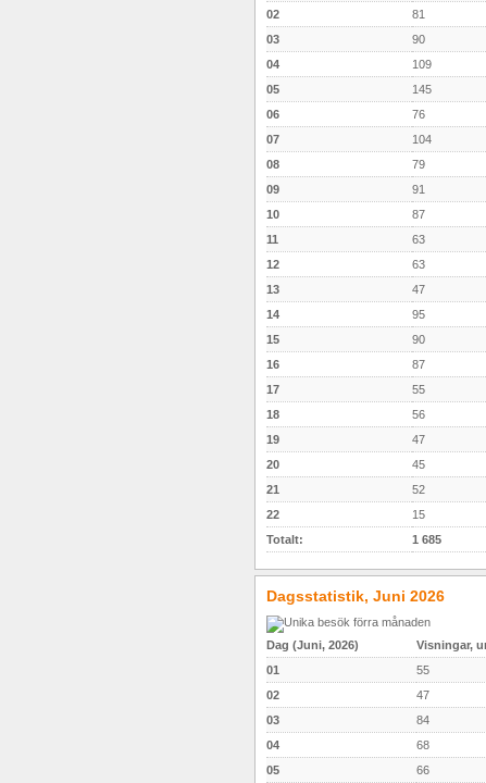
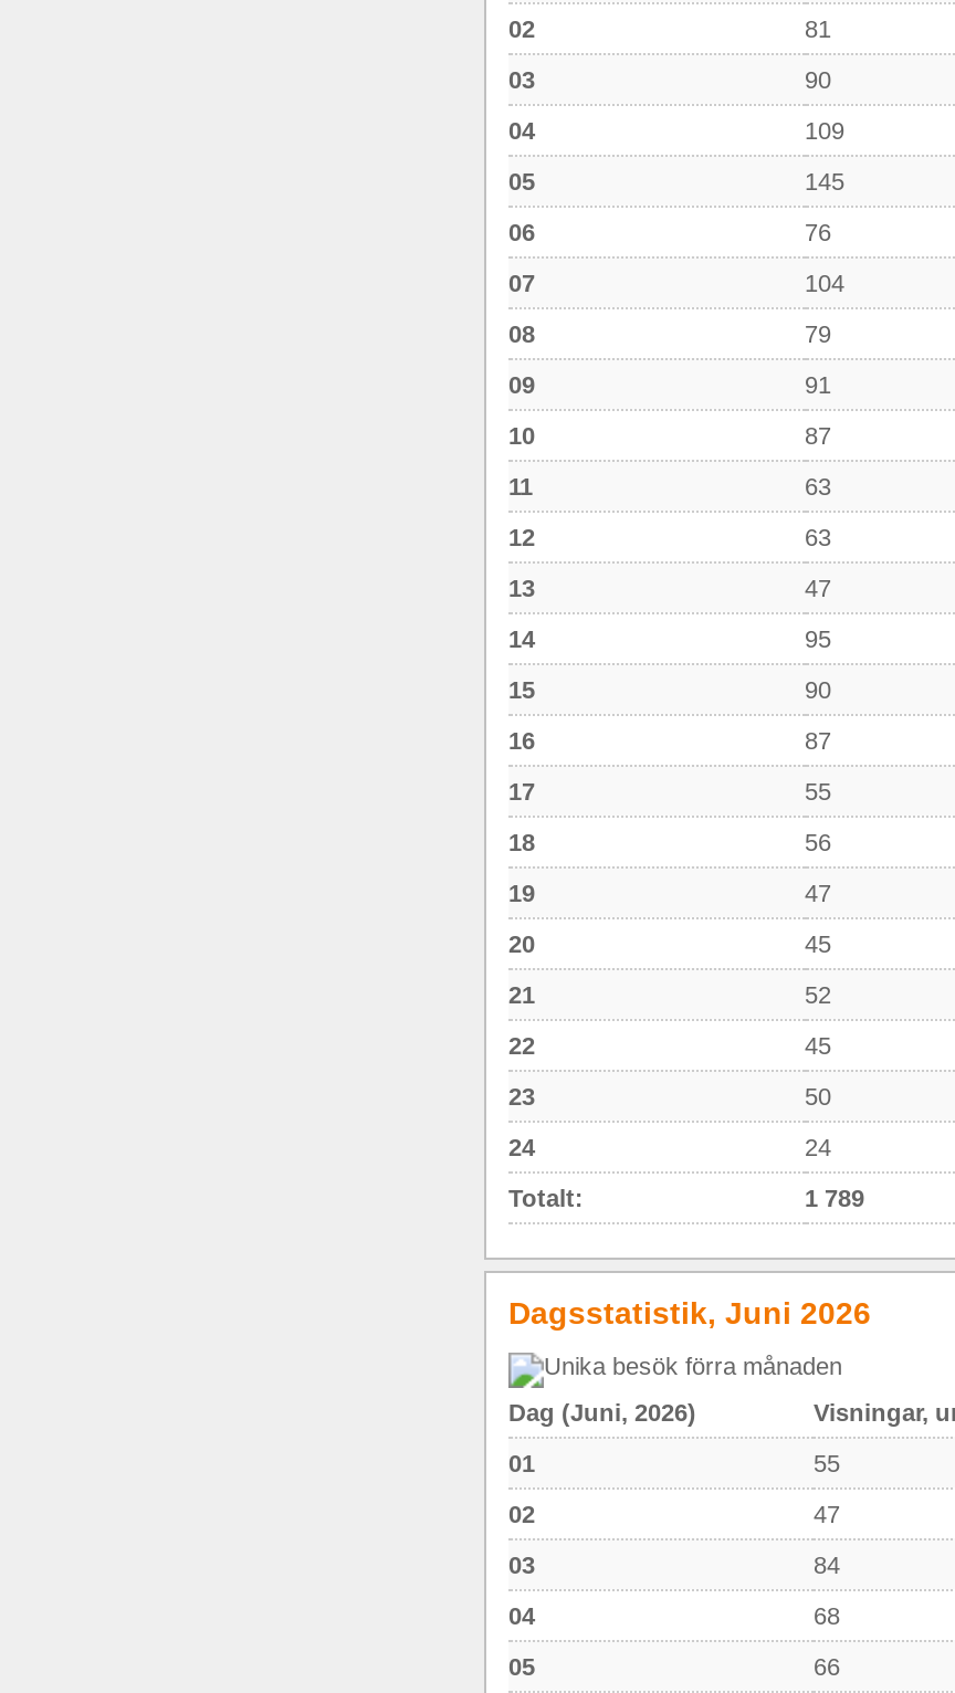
- 15
+ 45
+ 23
+ 50
+ 24
+ 24

- 1 685
+ 1 789
